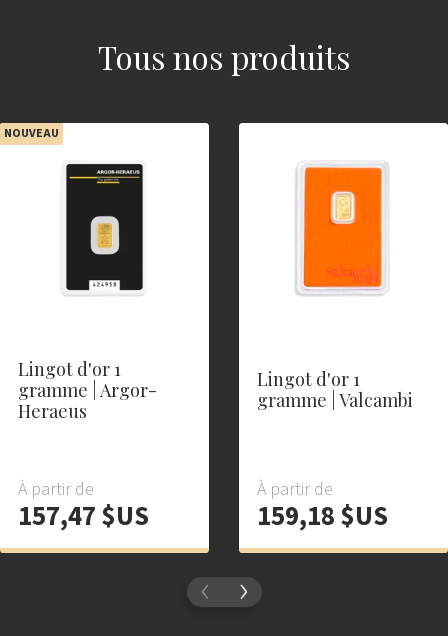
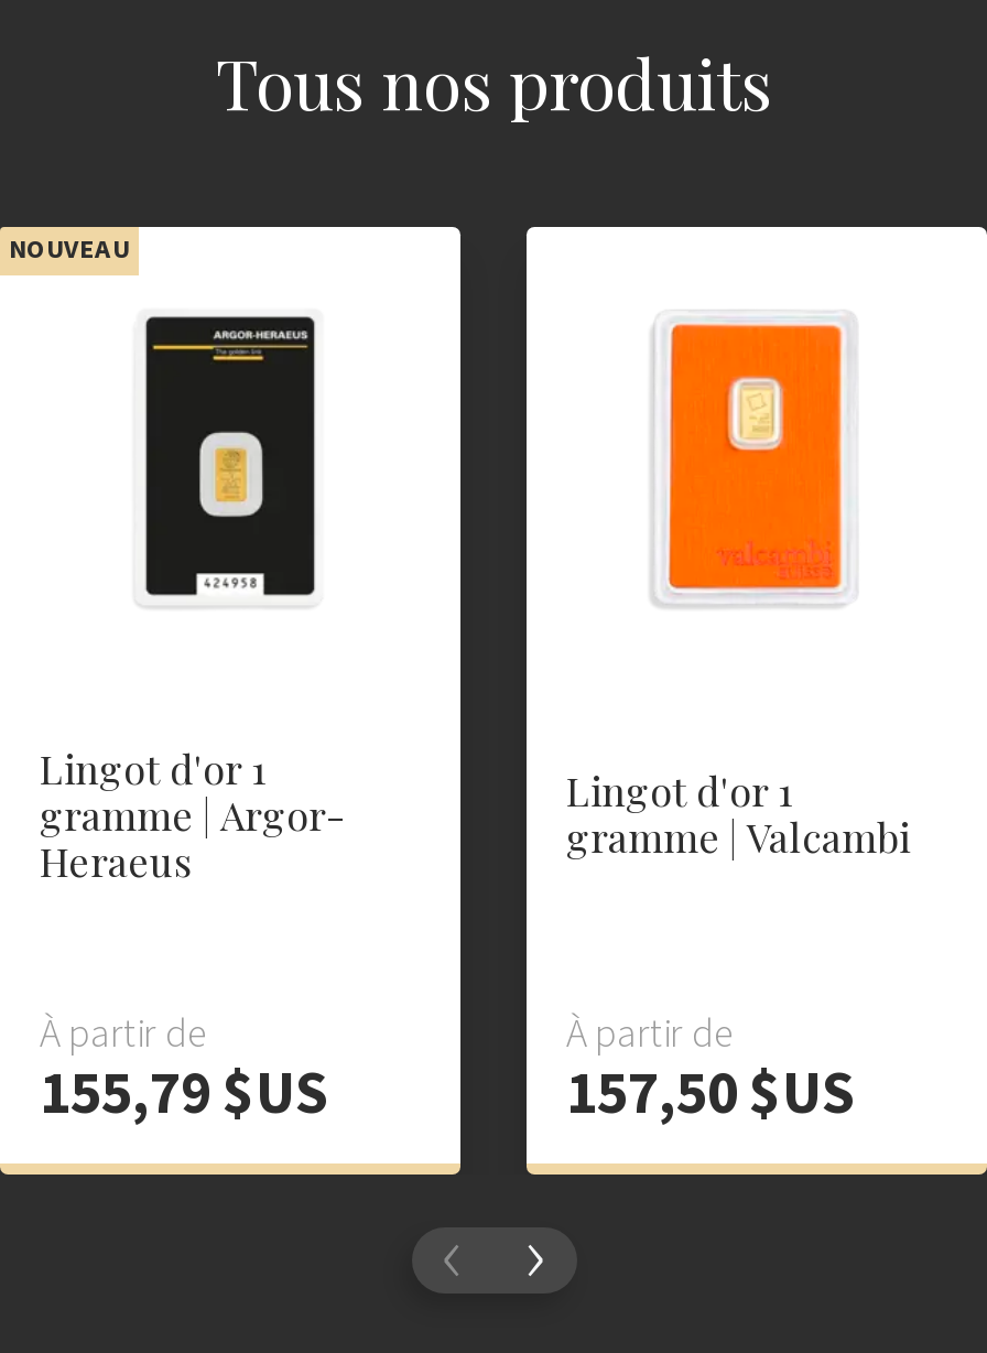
- 157,47 $US
+ 155,79 $US

- 159,18 $US
+ 157,50 $US
